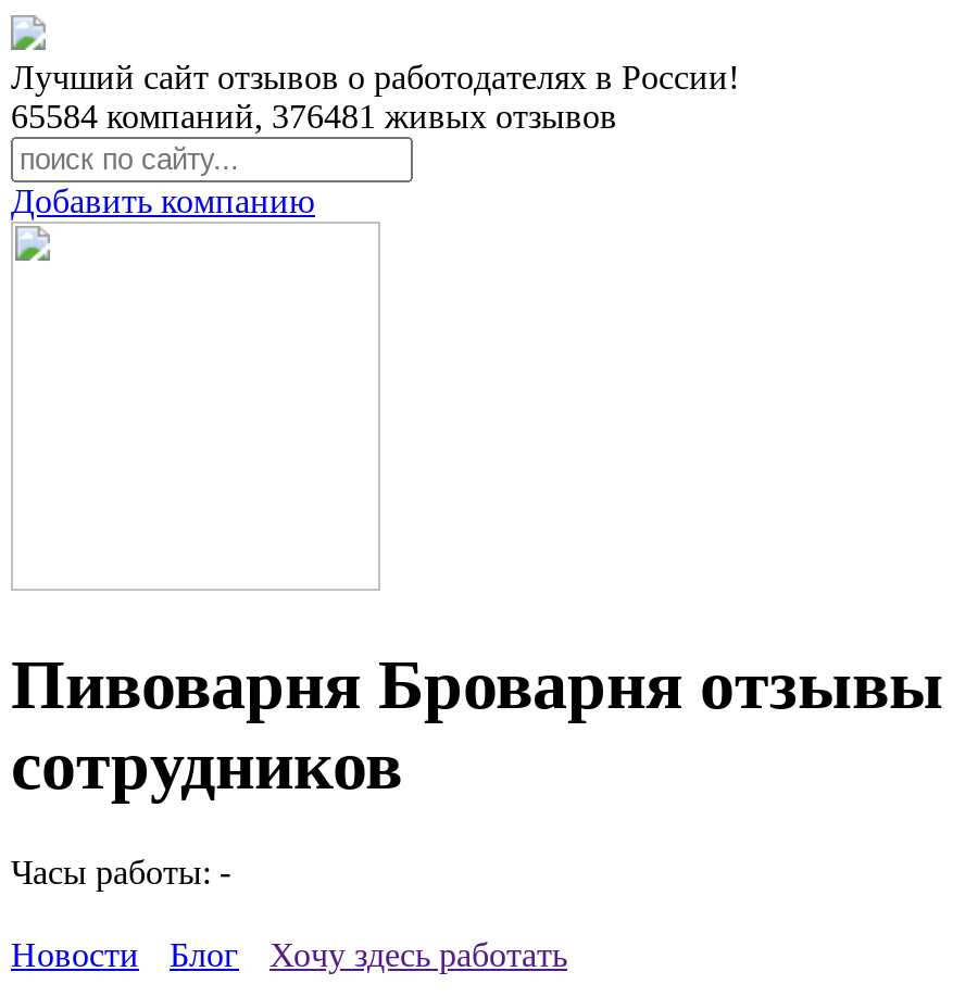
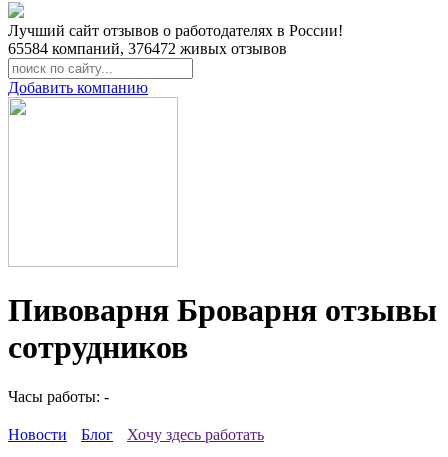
- 65584 компаний, 376481живых отзывов
+ 65584 компаний, 376472живых отзывов
